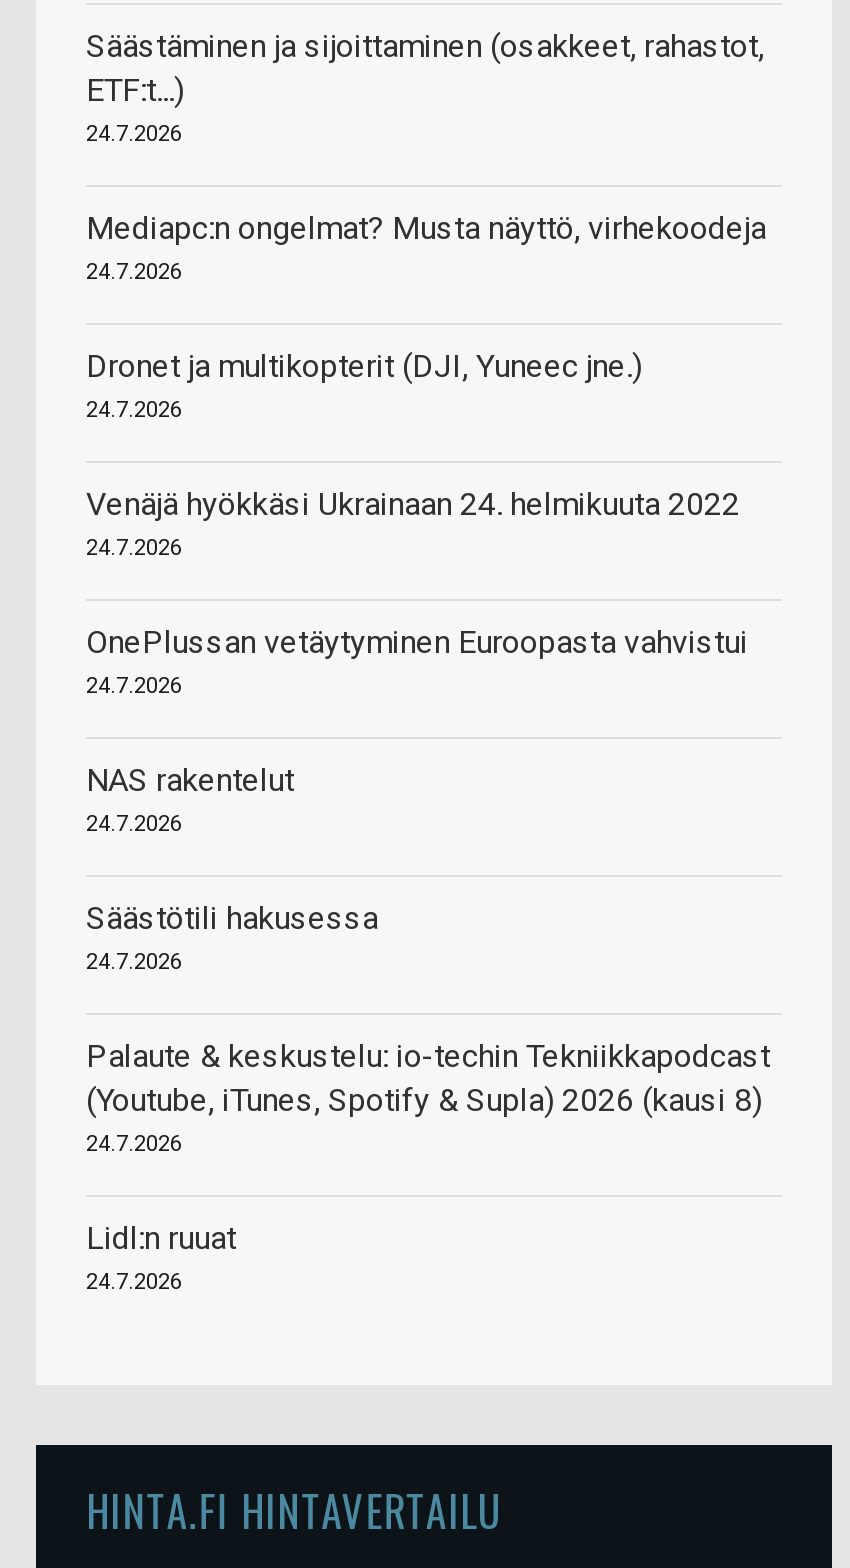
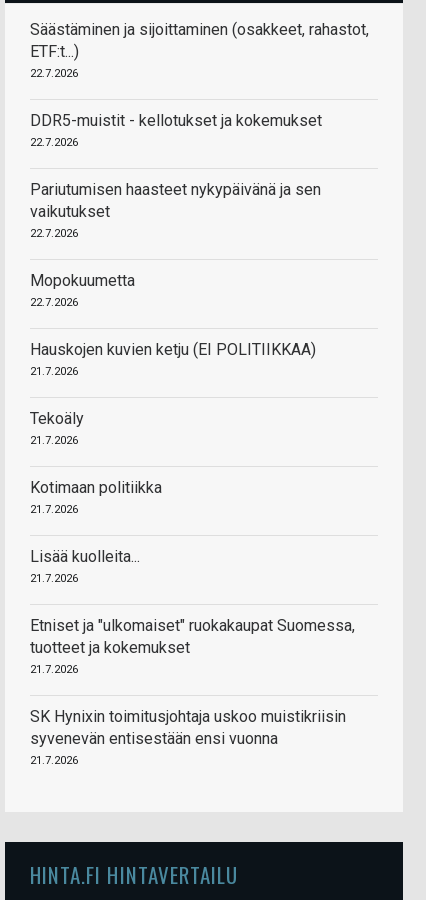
- 24.7.2026
- Mediapc:n ongelmat? Musta näyttö, virhekoodeja
- 24.7.2026
- Dronet ja multikopterit (DJI, Yuneec jne.)
- 24.7.2026
- Venäjä hyökkäsi Ukrainaan 24. helmikuuta 2022
- 24.7.2026
- OnePlussan vetäytyminen Euroopasta vahvistui
- 24.7.2026
- NAS rakentelut
- 24.7.2026
- Säästötili hakusessa
- 24.7.2026
- Palaute & keskustelu: io-techin Tekniikkapodcast
- (Youtube, iTunes, Spotify & Supla) 2026 (kausi 8)
- 24.7.2026
- Lidl:n ruuat
- 24.7.2026
+ 22.7.2026
+ DDR5-muistit - kellotukset ja kokemukset
+ 22.7.2026
+ Pariutumisen haasteet nykypäivänä ja sen
+ vaikutukset
+ 22.7.2026
+ Mopokuumetta
+ 22.7.2026
+ Hauskojen kuvien ketju (EI POLITIIKKAA)
+ 21.7.2026
+ Tekoäly
+ 21.7.2026
+ Kotimaan politiikka
+ 21.7.2026
+ Lisää kuolleita...
+ 21.7.2026
+ Etniset ja "ulkomaiset" ruokakaupat Suomessa,
+ tuotteet ja kokemukset
+ 21.7.2026
+ SK Hynixin toimitusjohtaja uskoo muistikriisin
+ syvenevän entisestään ensi vuonna
+ 21.7.2026
